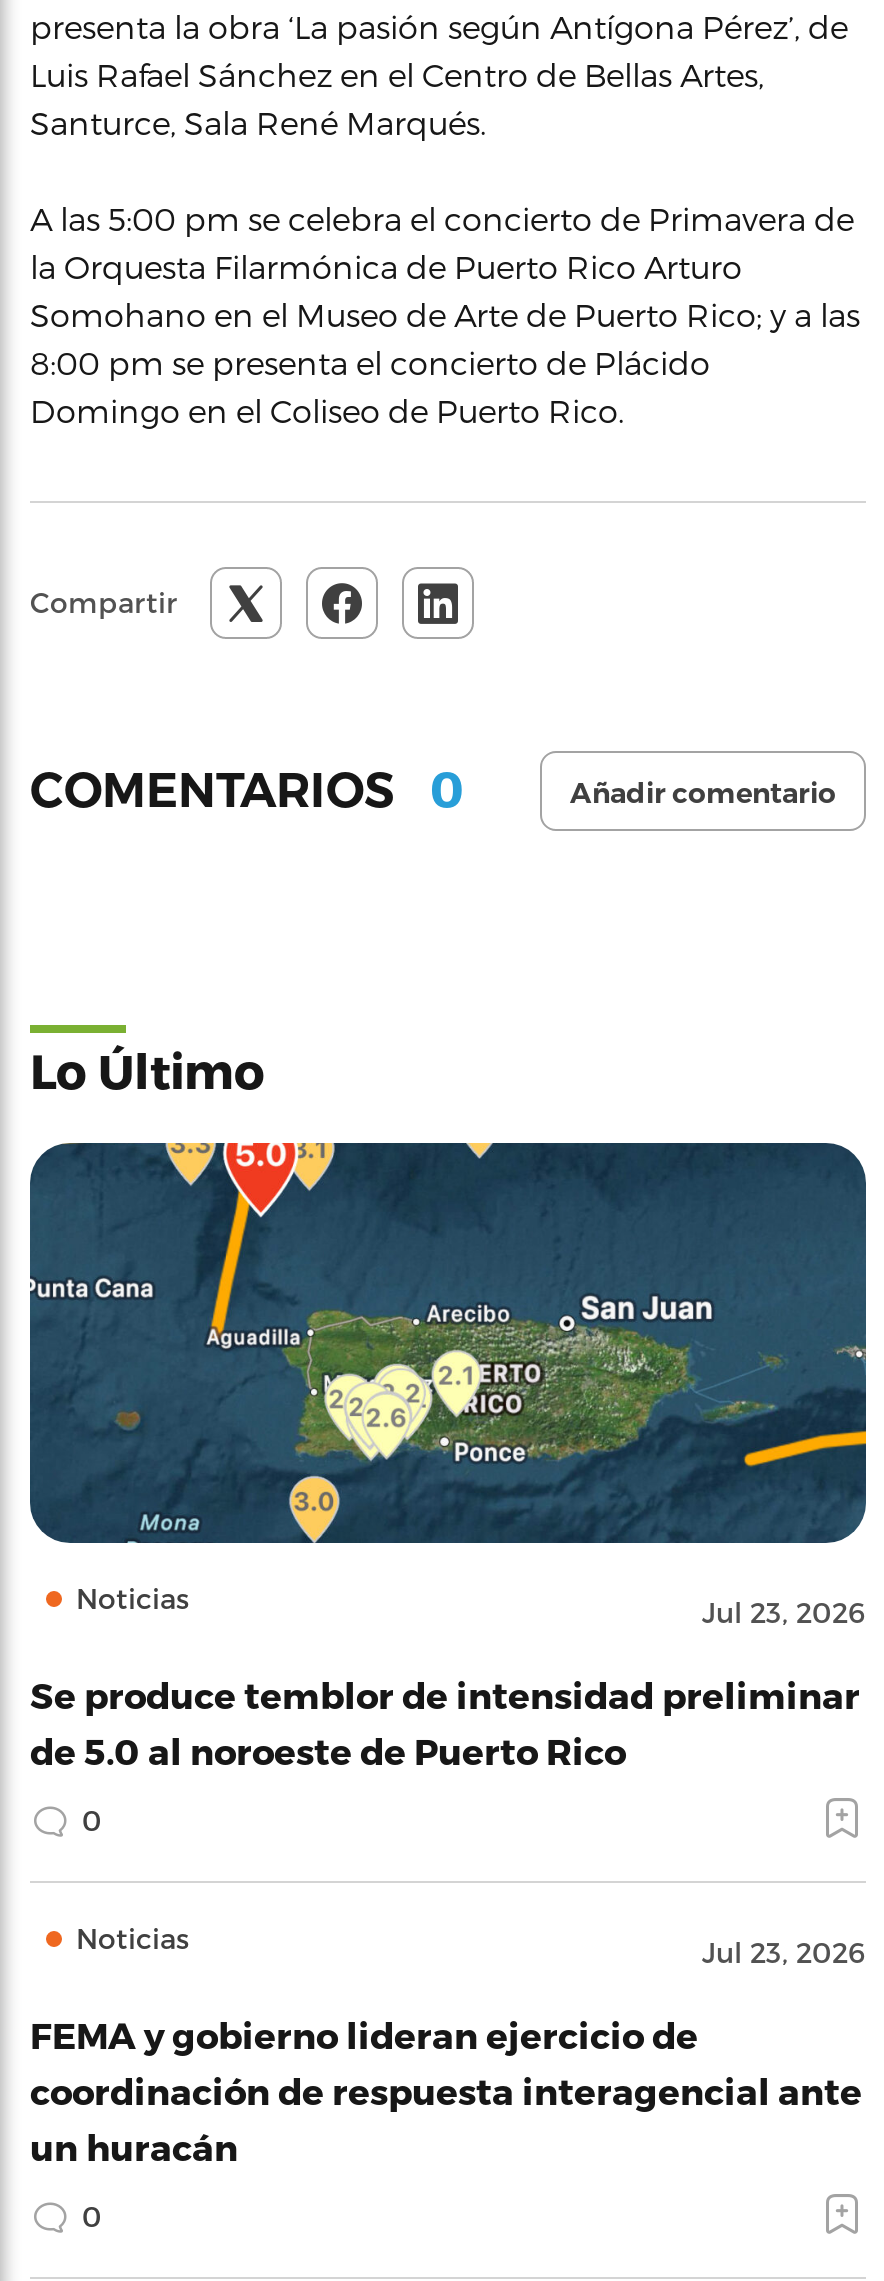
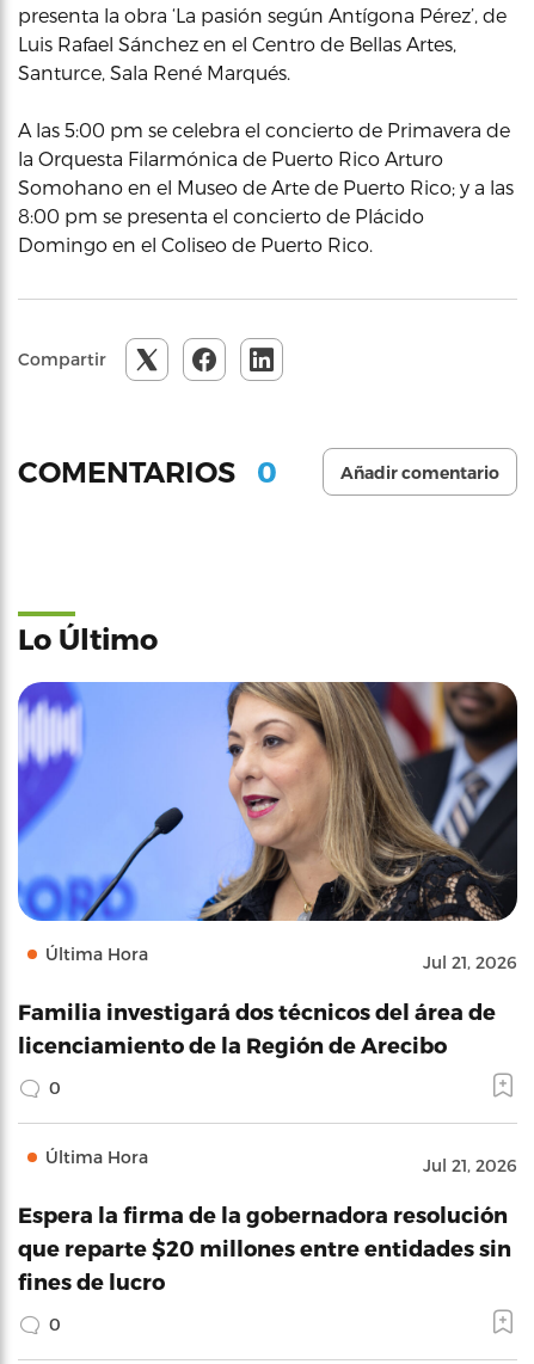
- [image]
- Noticias
- Jul 23, 2026
+ [image]
+ Última Hora
+ Jul 21, 2026

- Se produce temblor de intensidad preliminar
- de 5.0 al noroeste de Puerto Rico
+ Familia investigará dos técnicos del área de
+ licenciamiento de la Región de Arecibo

- Noticias
- Jul 23, 2026
+ Última Hora
+ Jul 21, 2026

- FEMA y gobierno lideran ejercicio de
- coordinación de respuesta interagencial ante
- un huracán
+ Espera la firma de la gobernadora resolución
+ que reparte $20 millones entre entidades sin
+ fines de lucro
